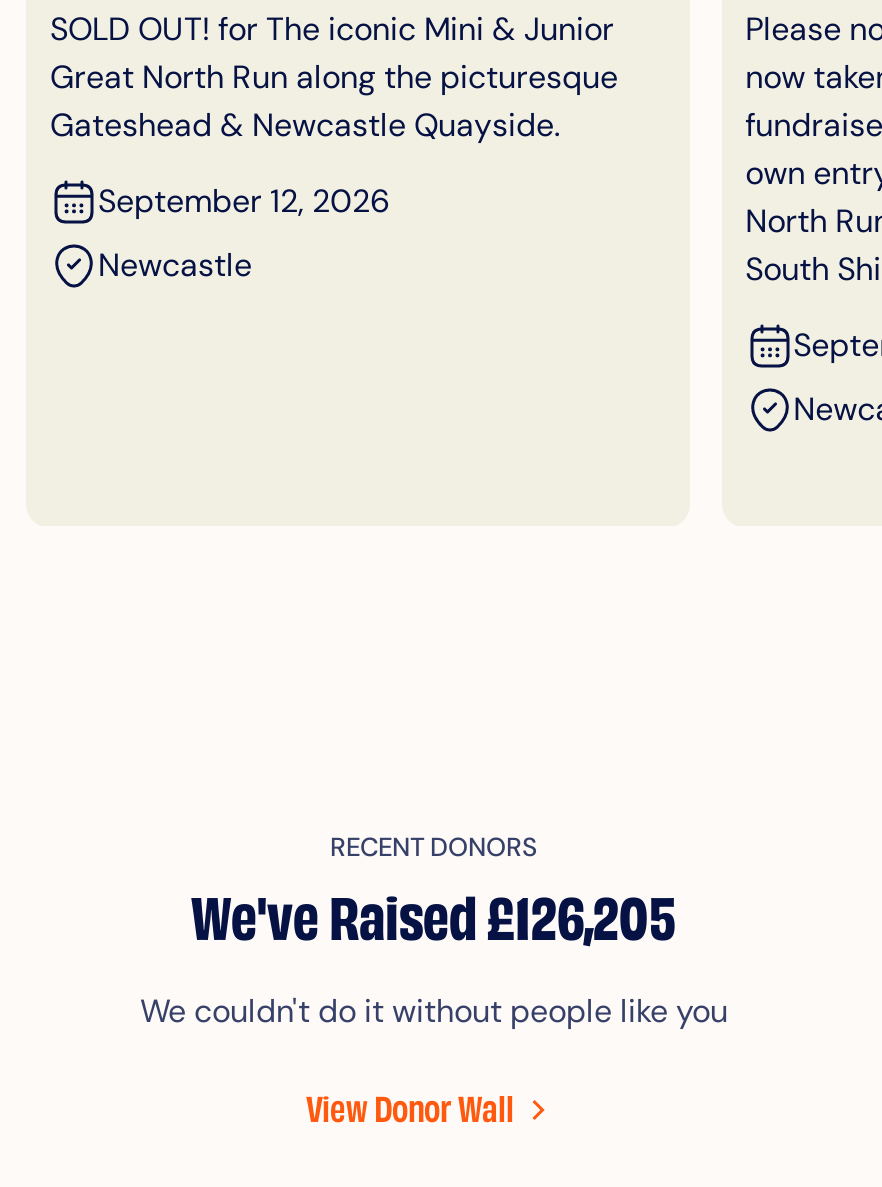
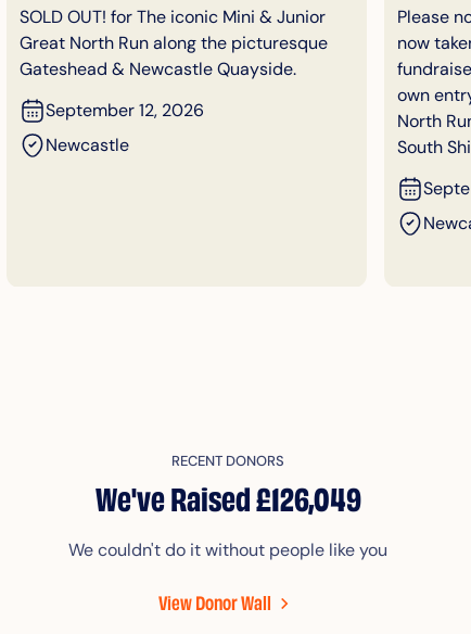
- We've Raised £126,205
+ We've Raised £126,049
